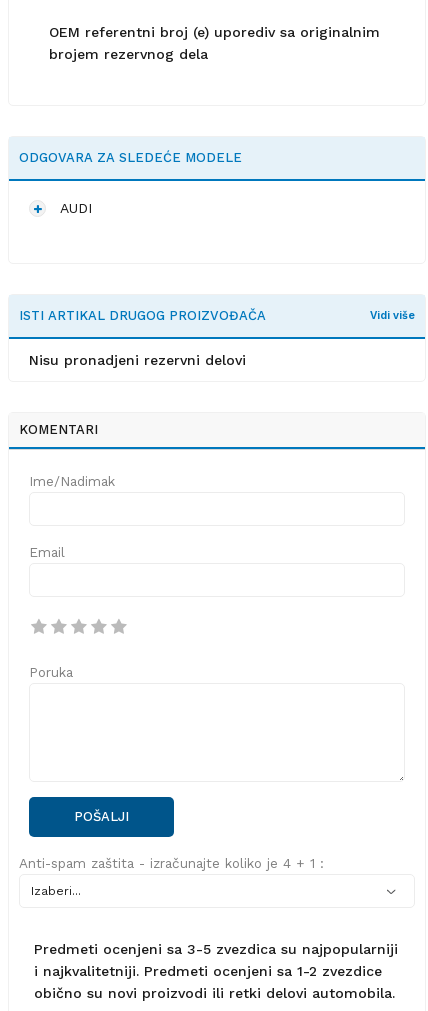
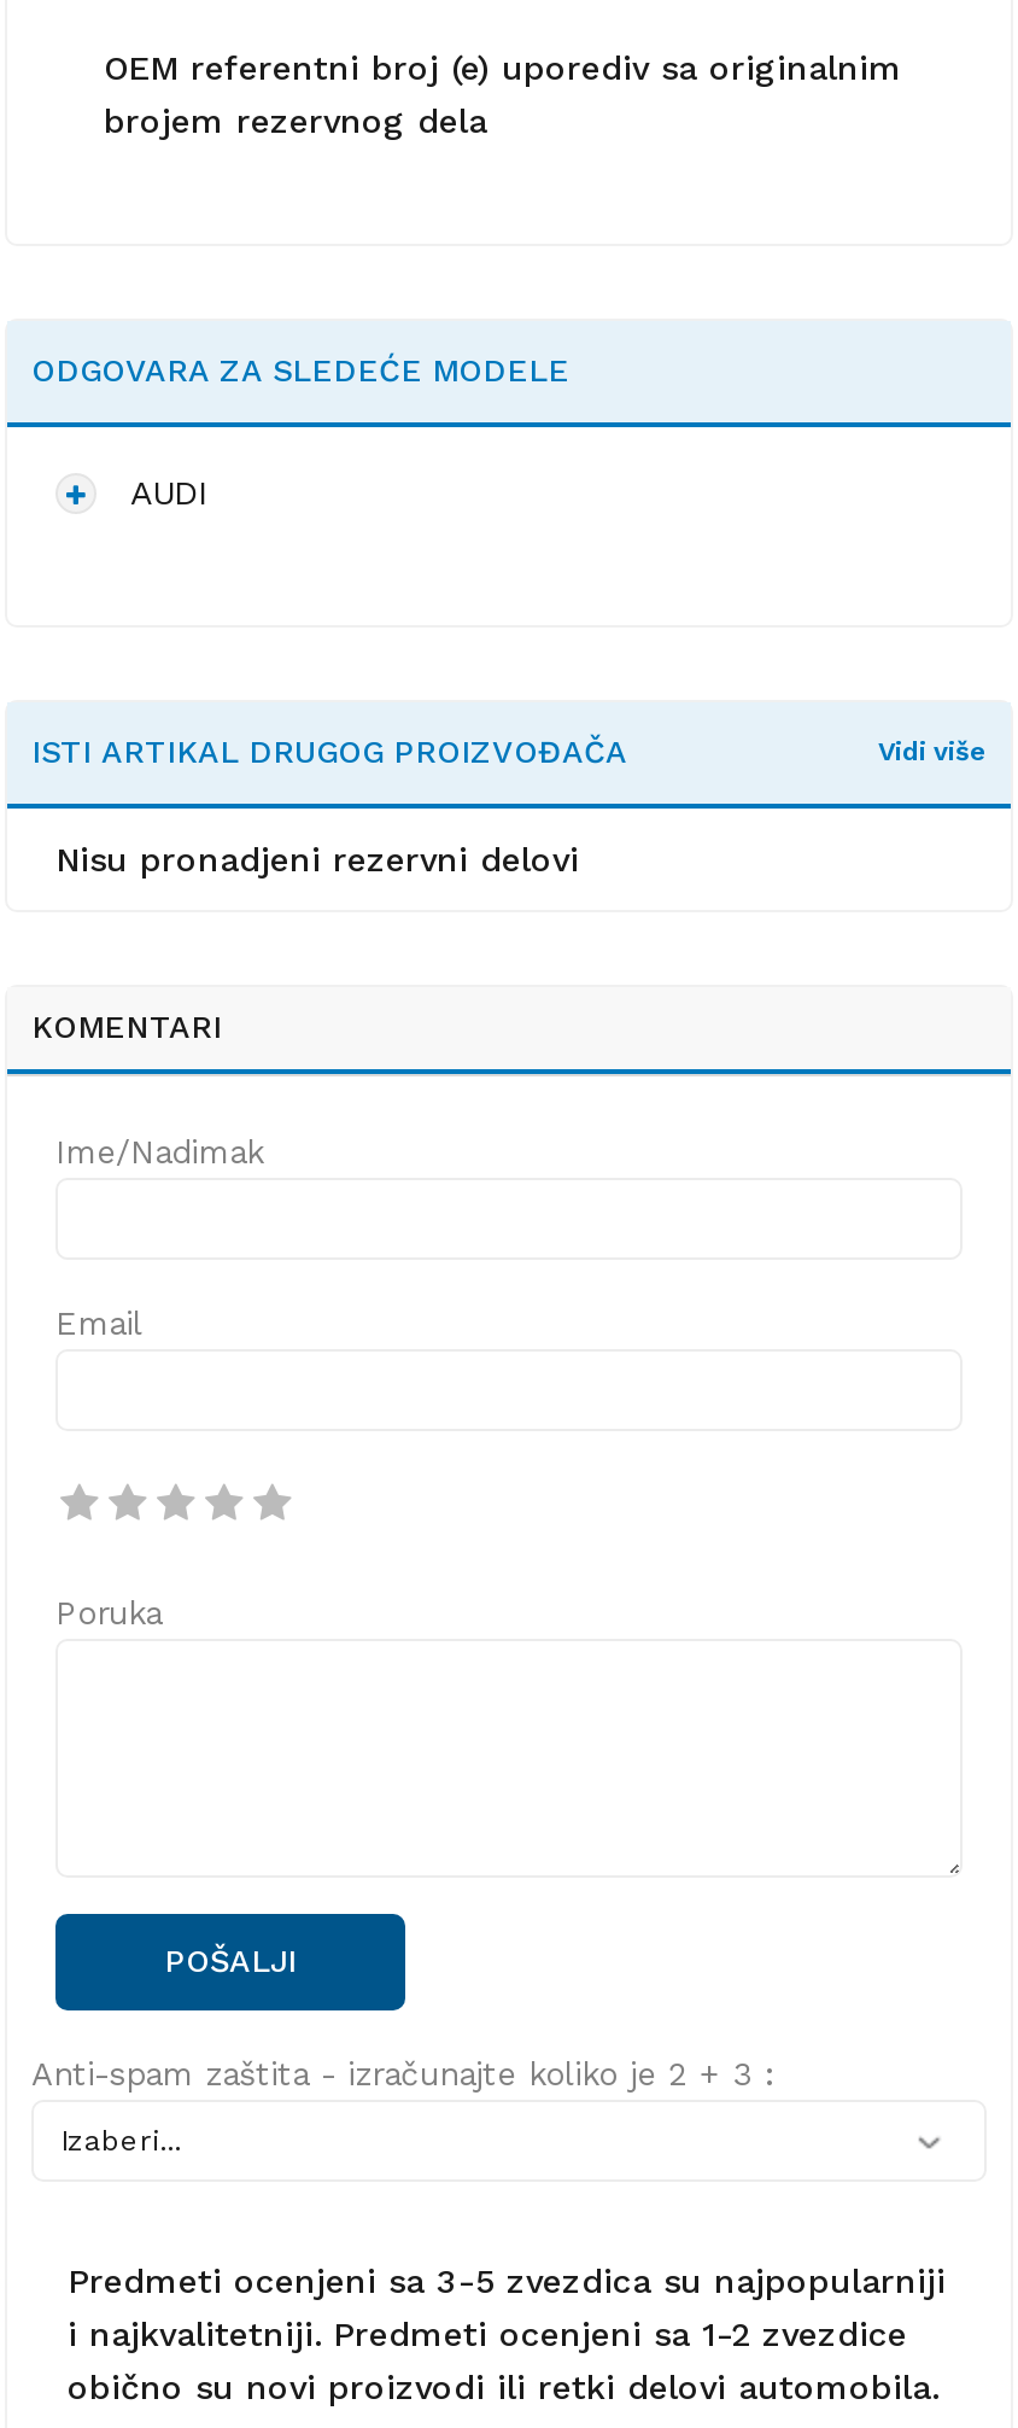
- Anti-spam zaštita - izračunajte koliko je 4 + 1 :
+ Anti-spam zaštita - izračunajte koliko je 2 + 3 :
